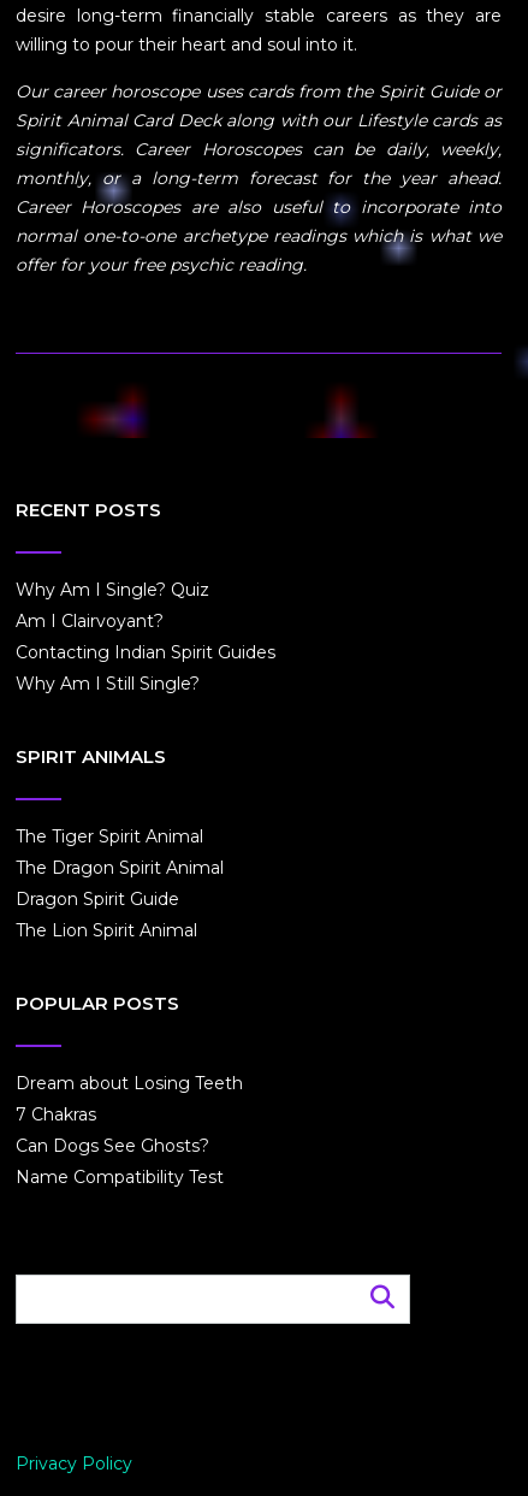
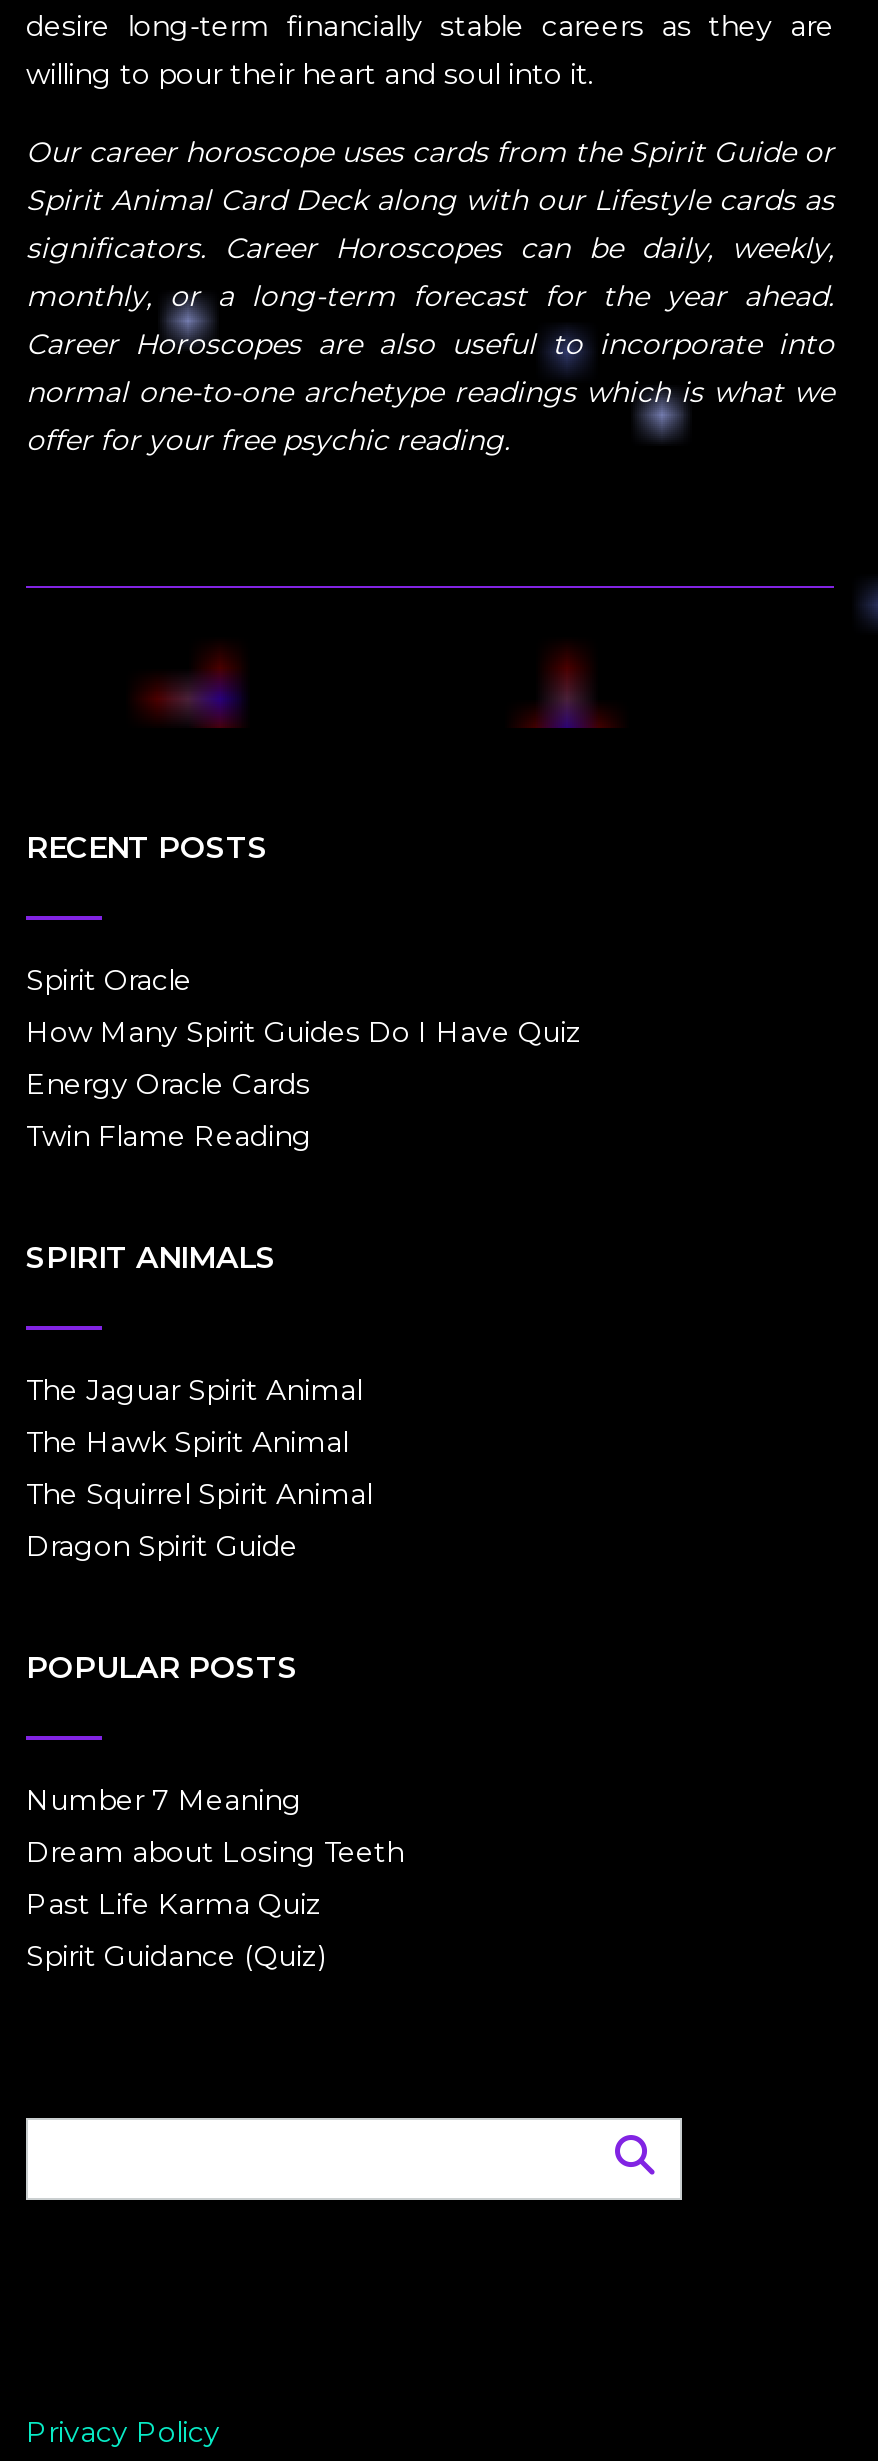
- Why Am I Single? Quiz
- Am I Clairvoyant?
- Contacting Indian Spirit Guides
- Why Am I Still Single?
+ Spirit Oracle
+ How Many Spirit Guides Do I Have Quiz
+ Energy Oracle Cards
+ Twin Flame Reading

- The Tiger Spirit Animal
- The Dragon Spirit Animal
+ The Jaguar Spirit Animal
+ The Hawk Spirit Animal
+ The Squirrel Spirit Animal

moved down: Dragon Spirit Guide

- The Lion Spirit Animal

+ Number 7 Meaning

moved down: Dream about Losing Teeth

- 7 Chakras
- Can Dogs See Ghosts?
- Name Compatibility Test
+ Past Life Karma Quiz
+ Spirit Guidance (Quiz)
